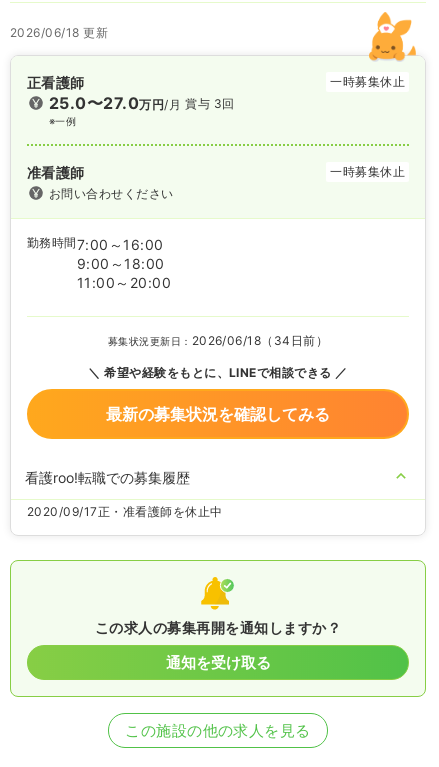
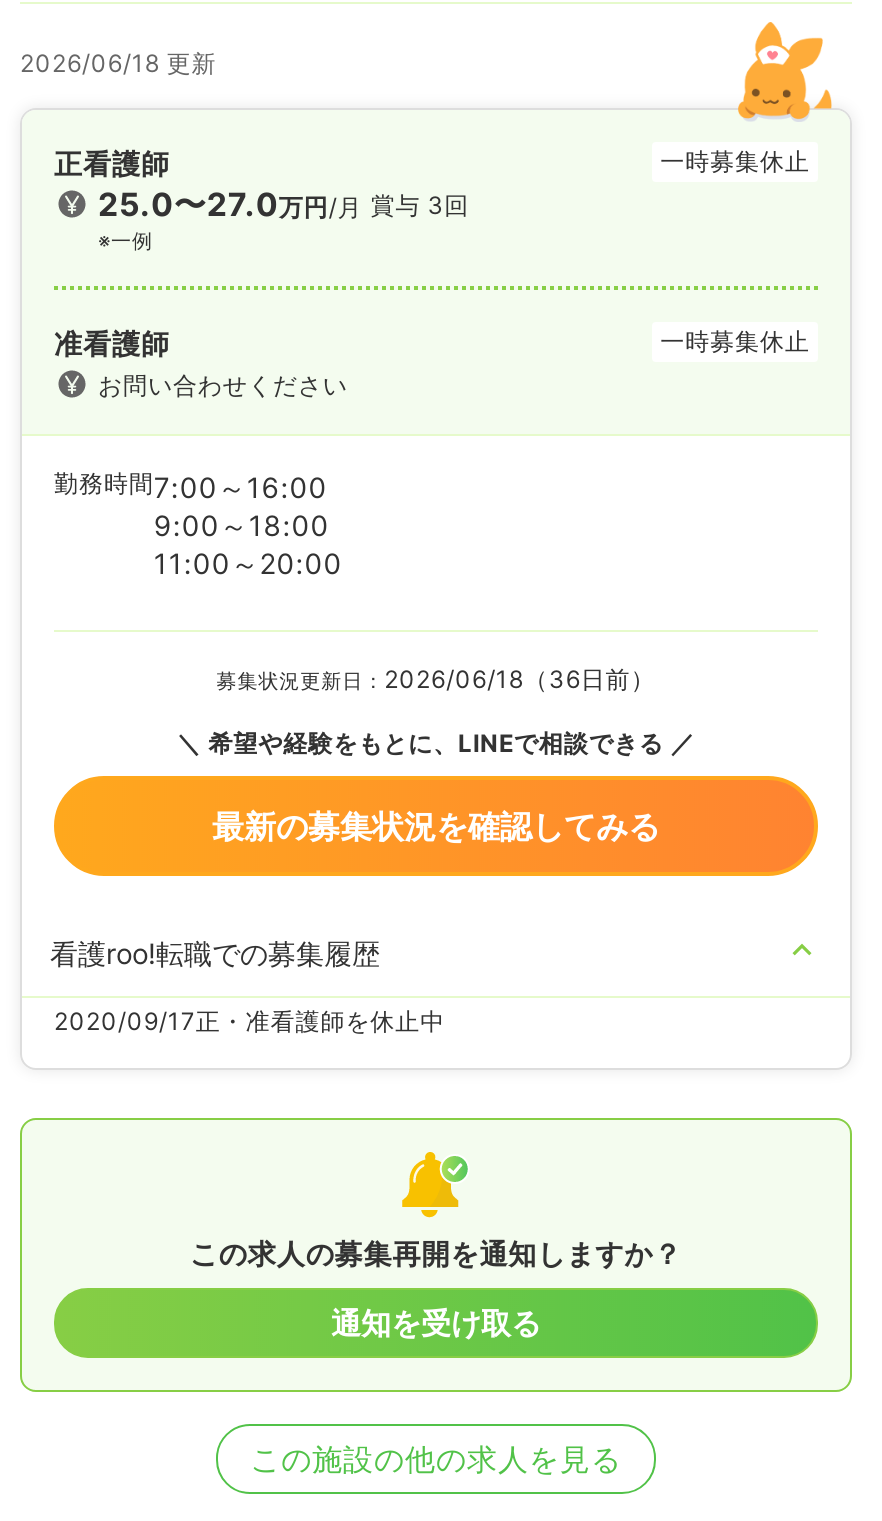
- 募集状況更新日：2026/06/18（34日前）
+ 募集状況更新日：2026/06/18（36日前）
